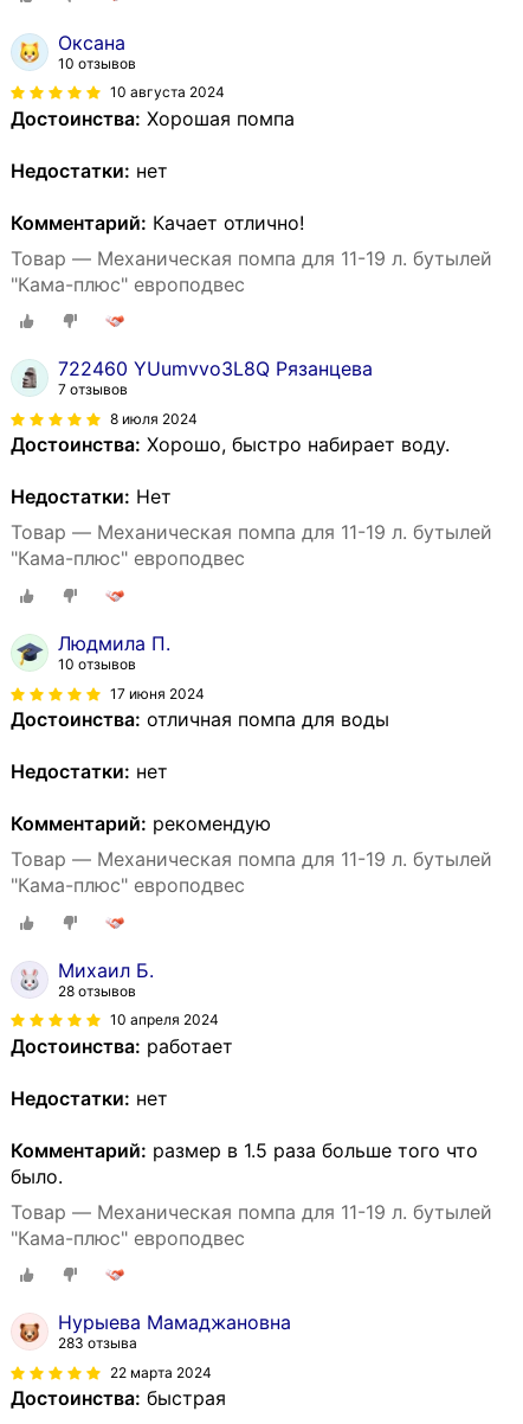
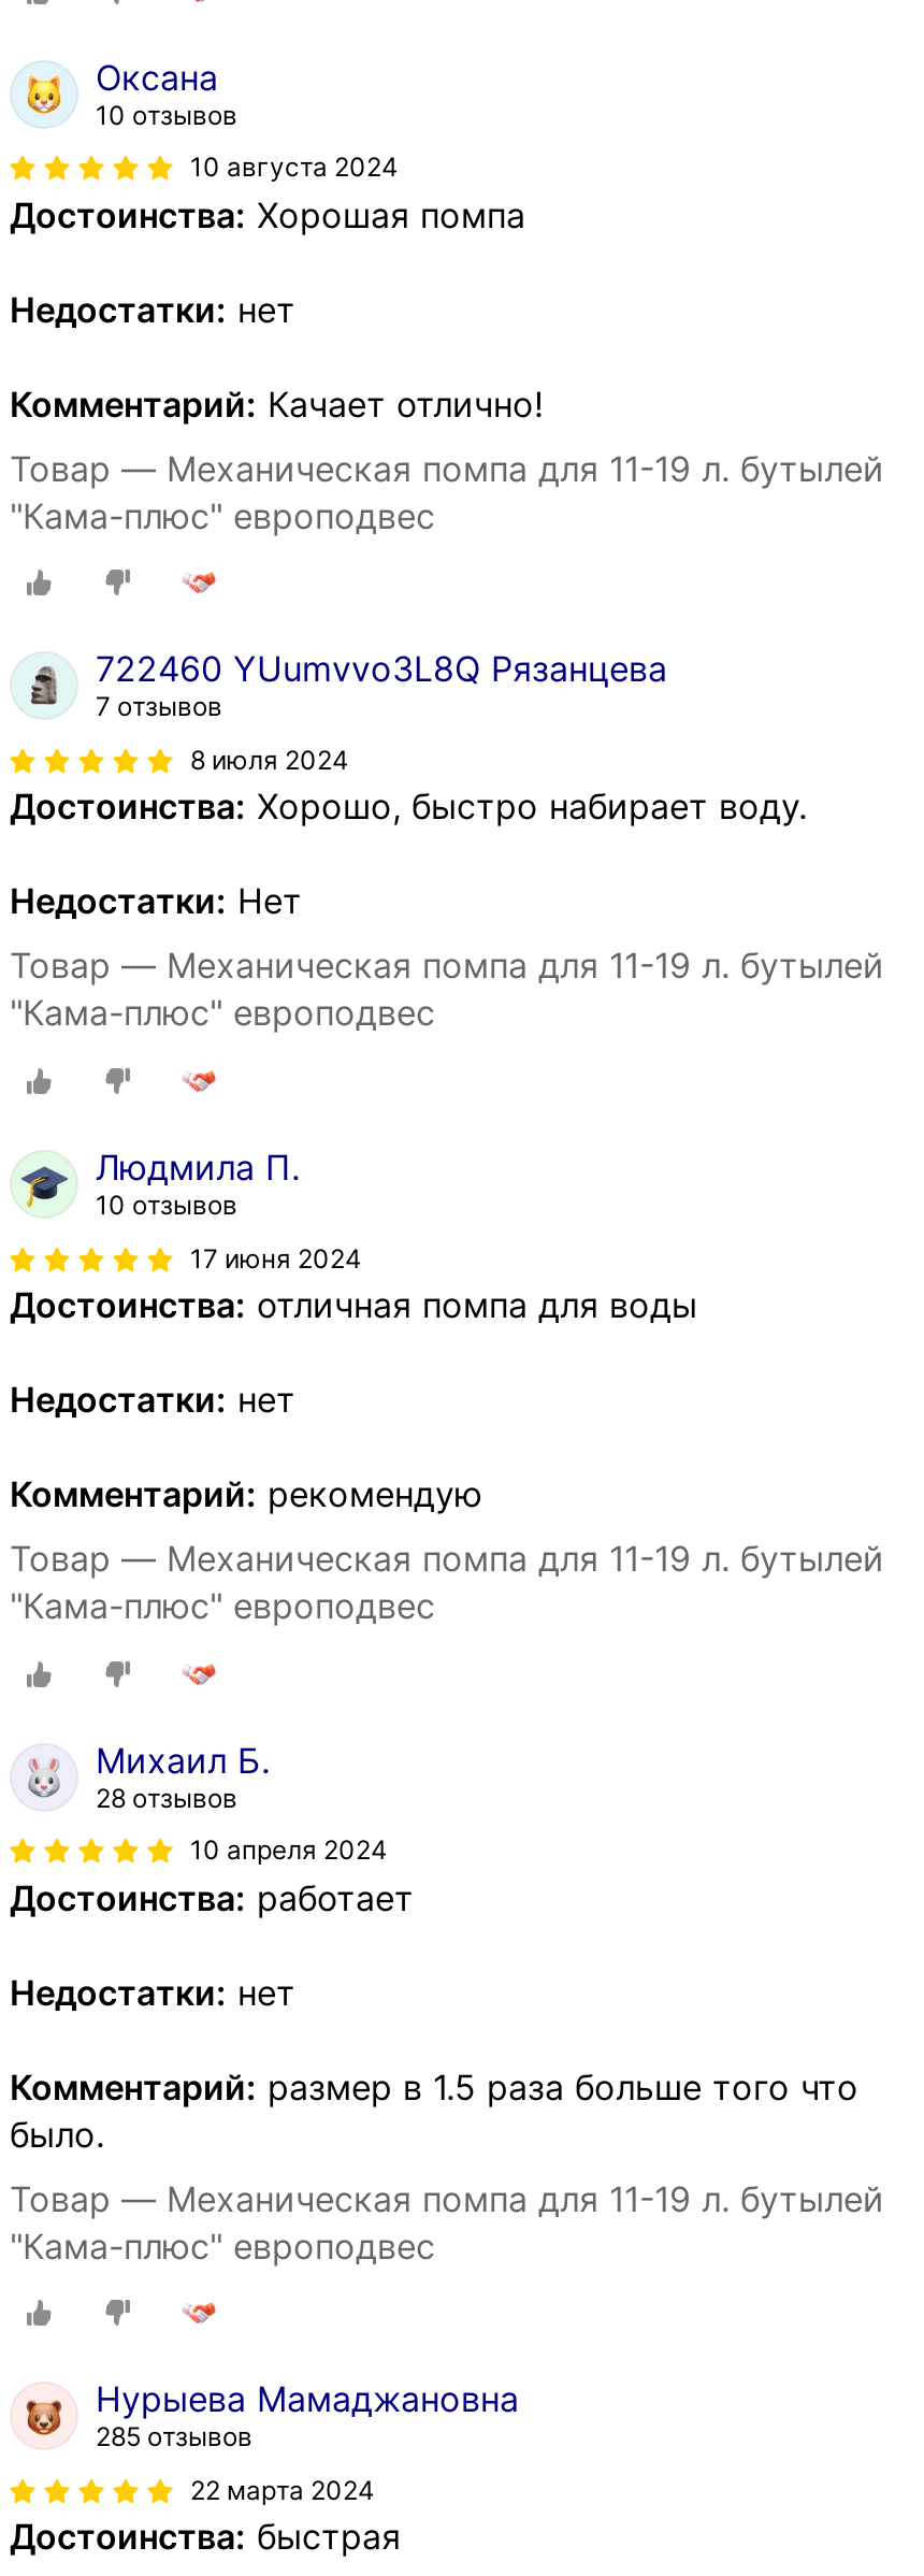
- 283 отзыва
+ 285 отзывов
